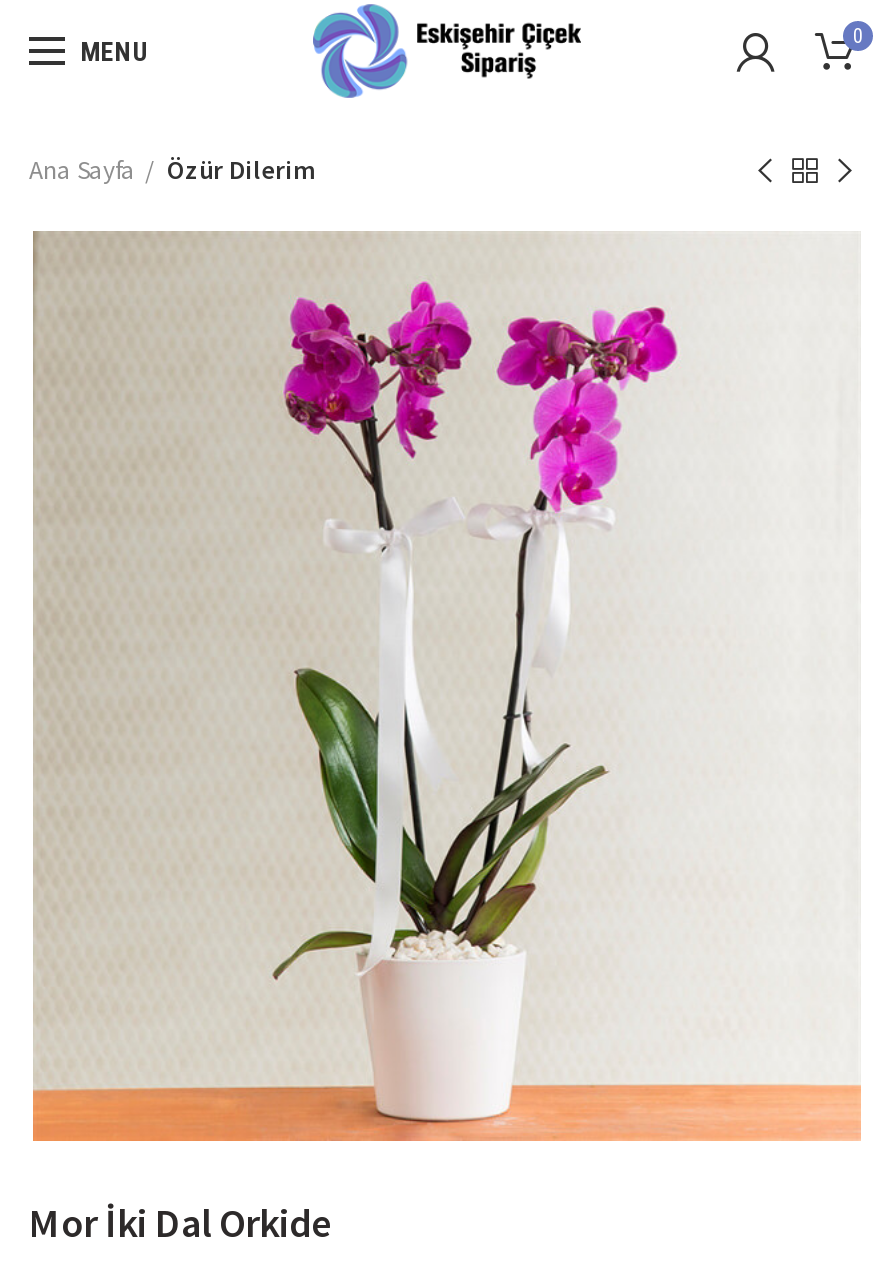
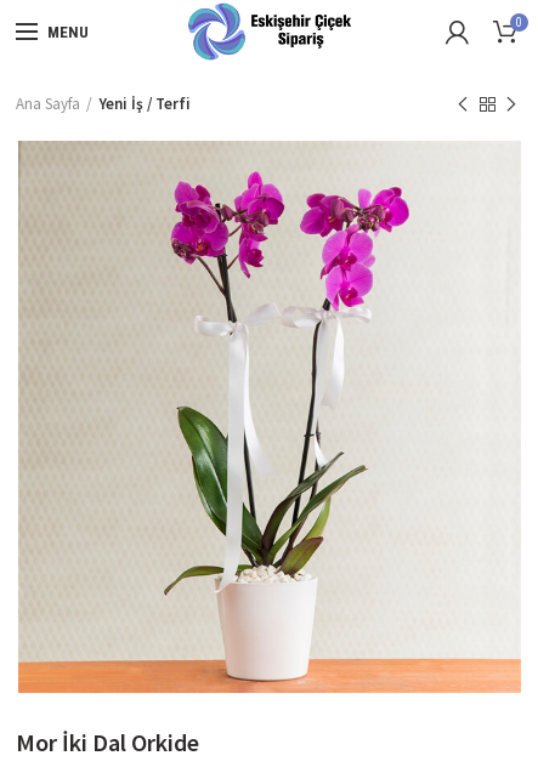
- Özür Dilerim
+ Yeni İş / Terfi
